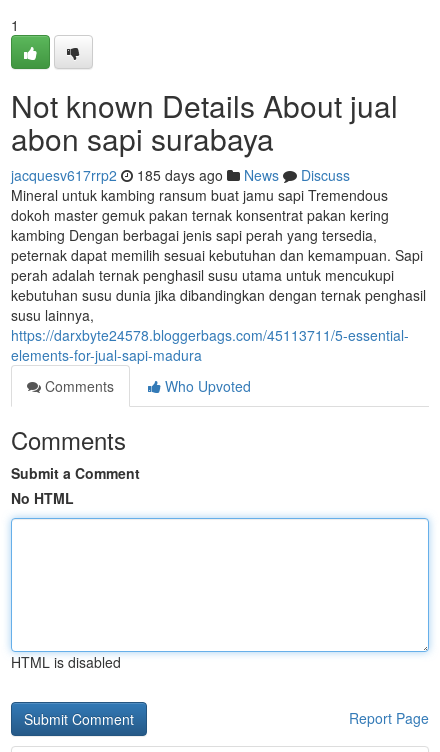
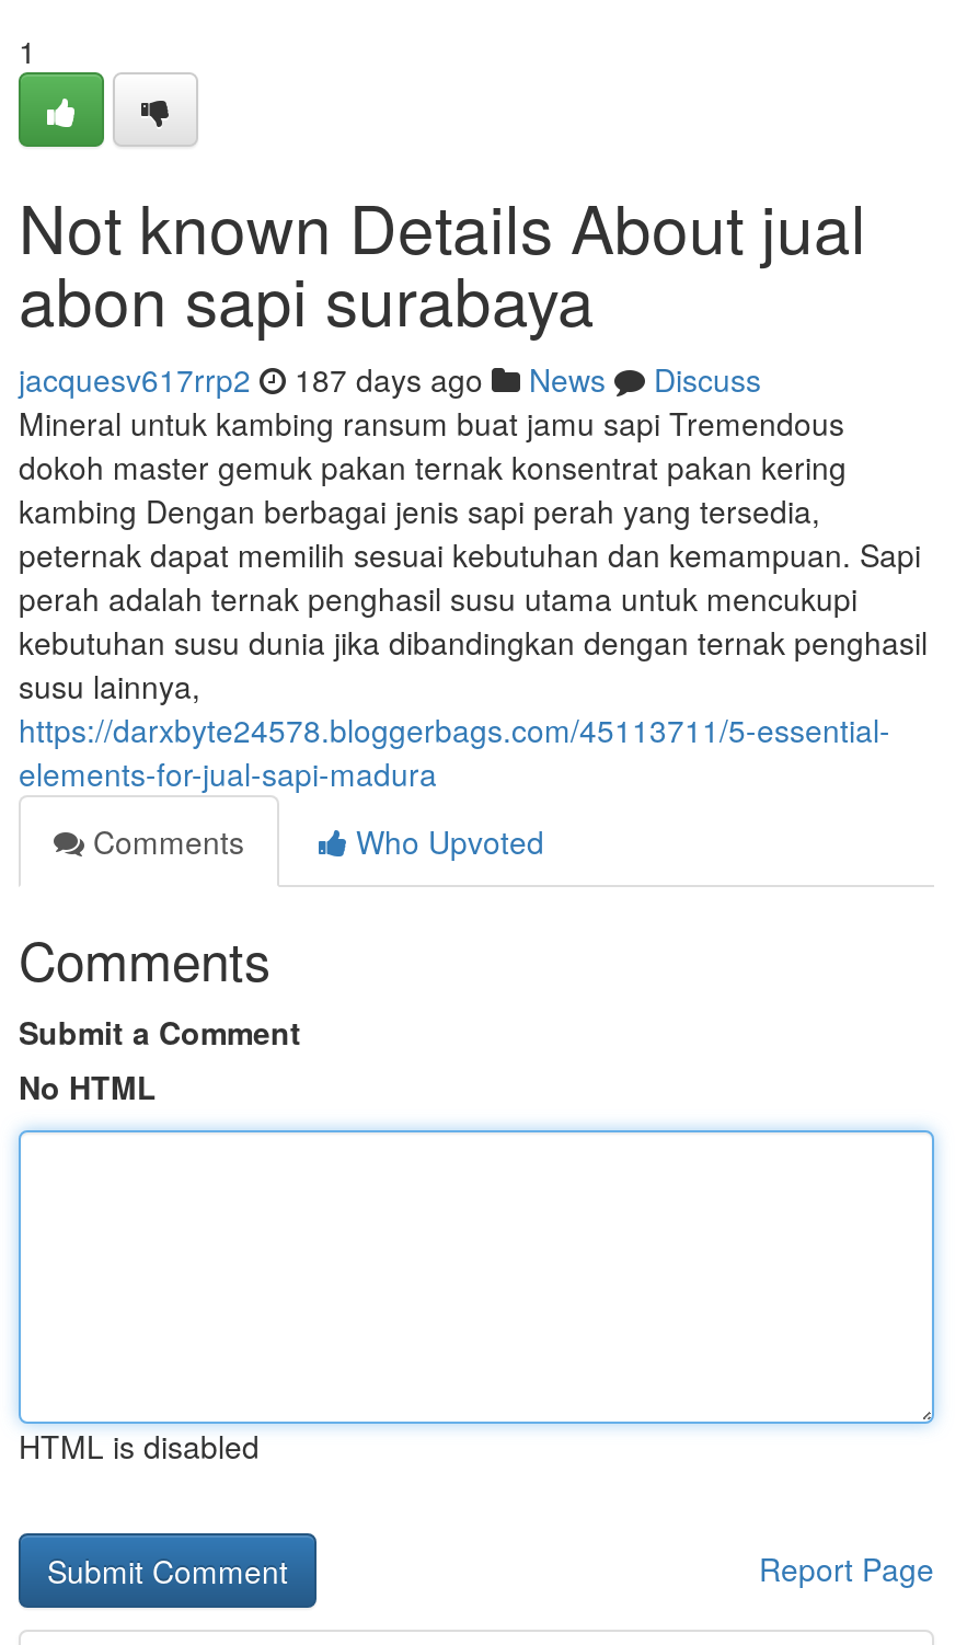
- jacquesv617rrp2 185 days ago News Discuss
+ jacquesv617rrp2 187 days ago News Discuss
